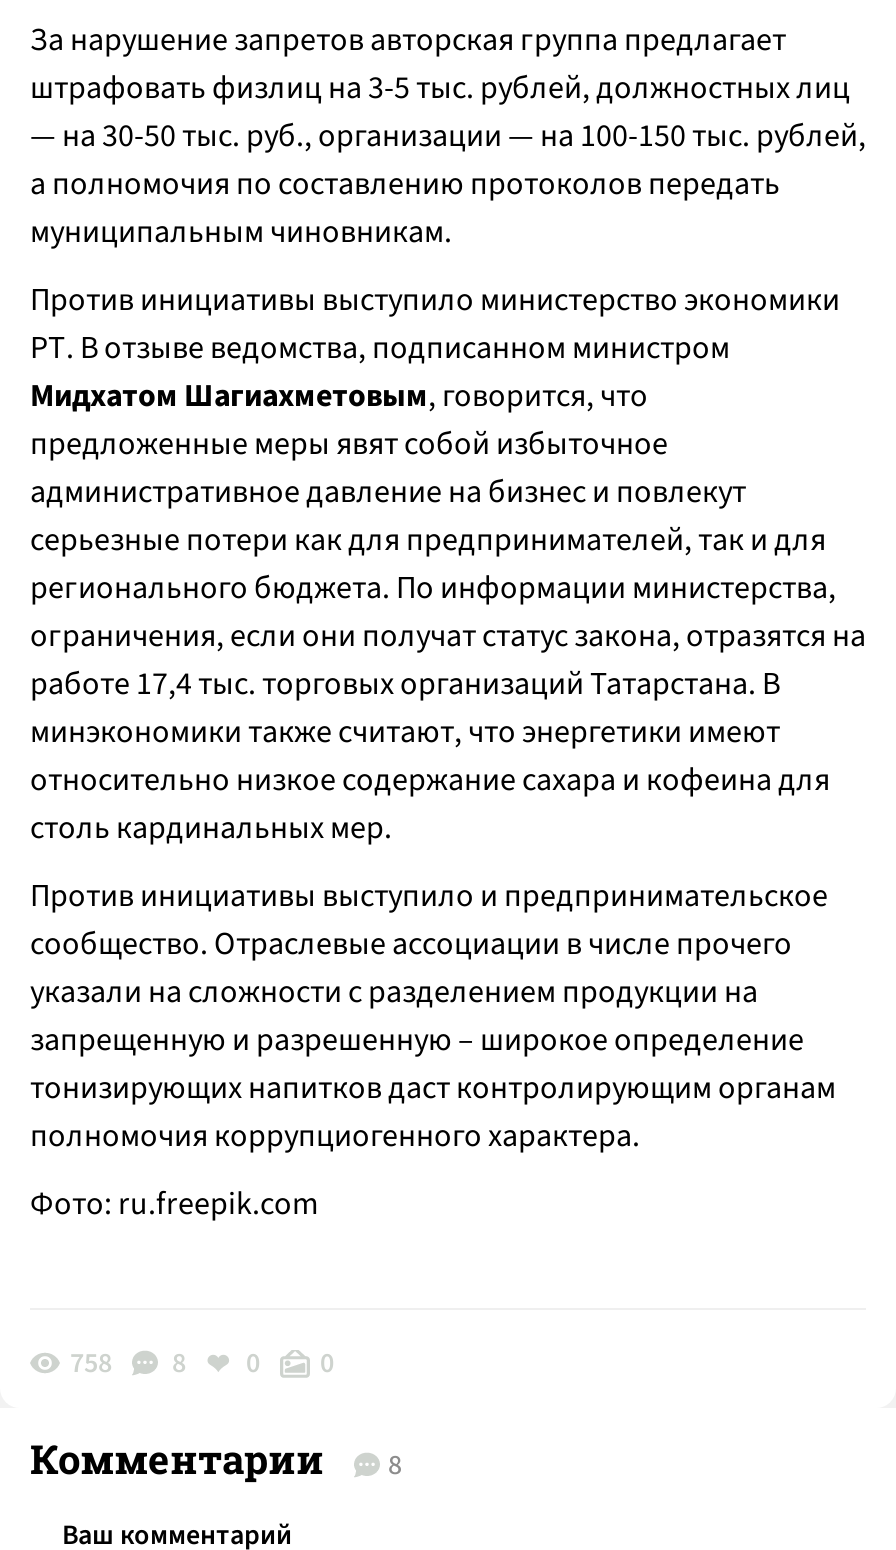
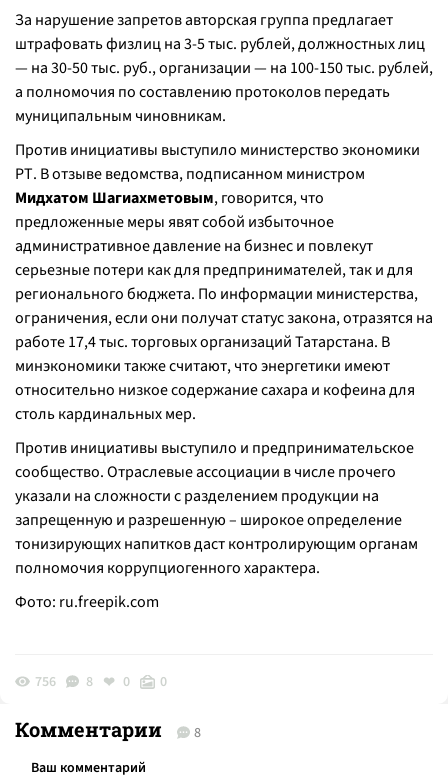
- 758 8 0 0
+ 756 8 0 0
